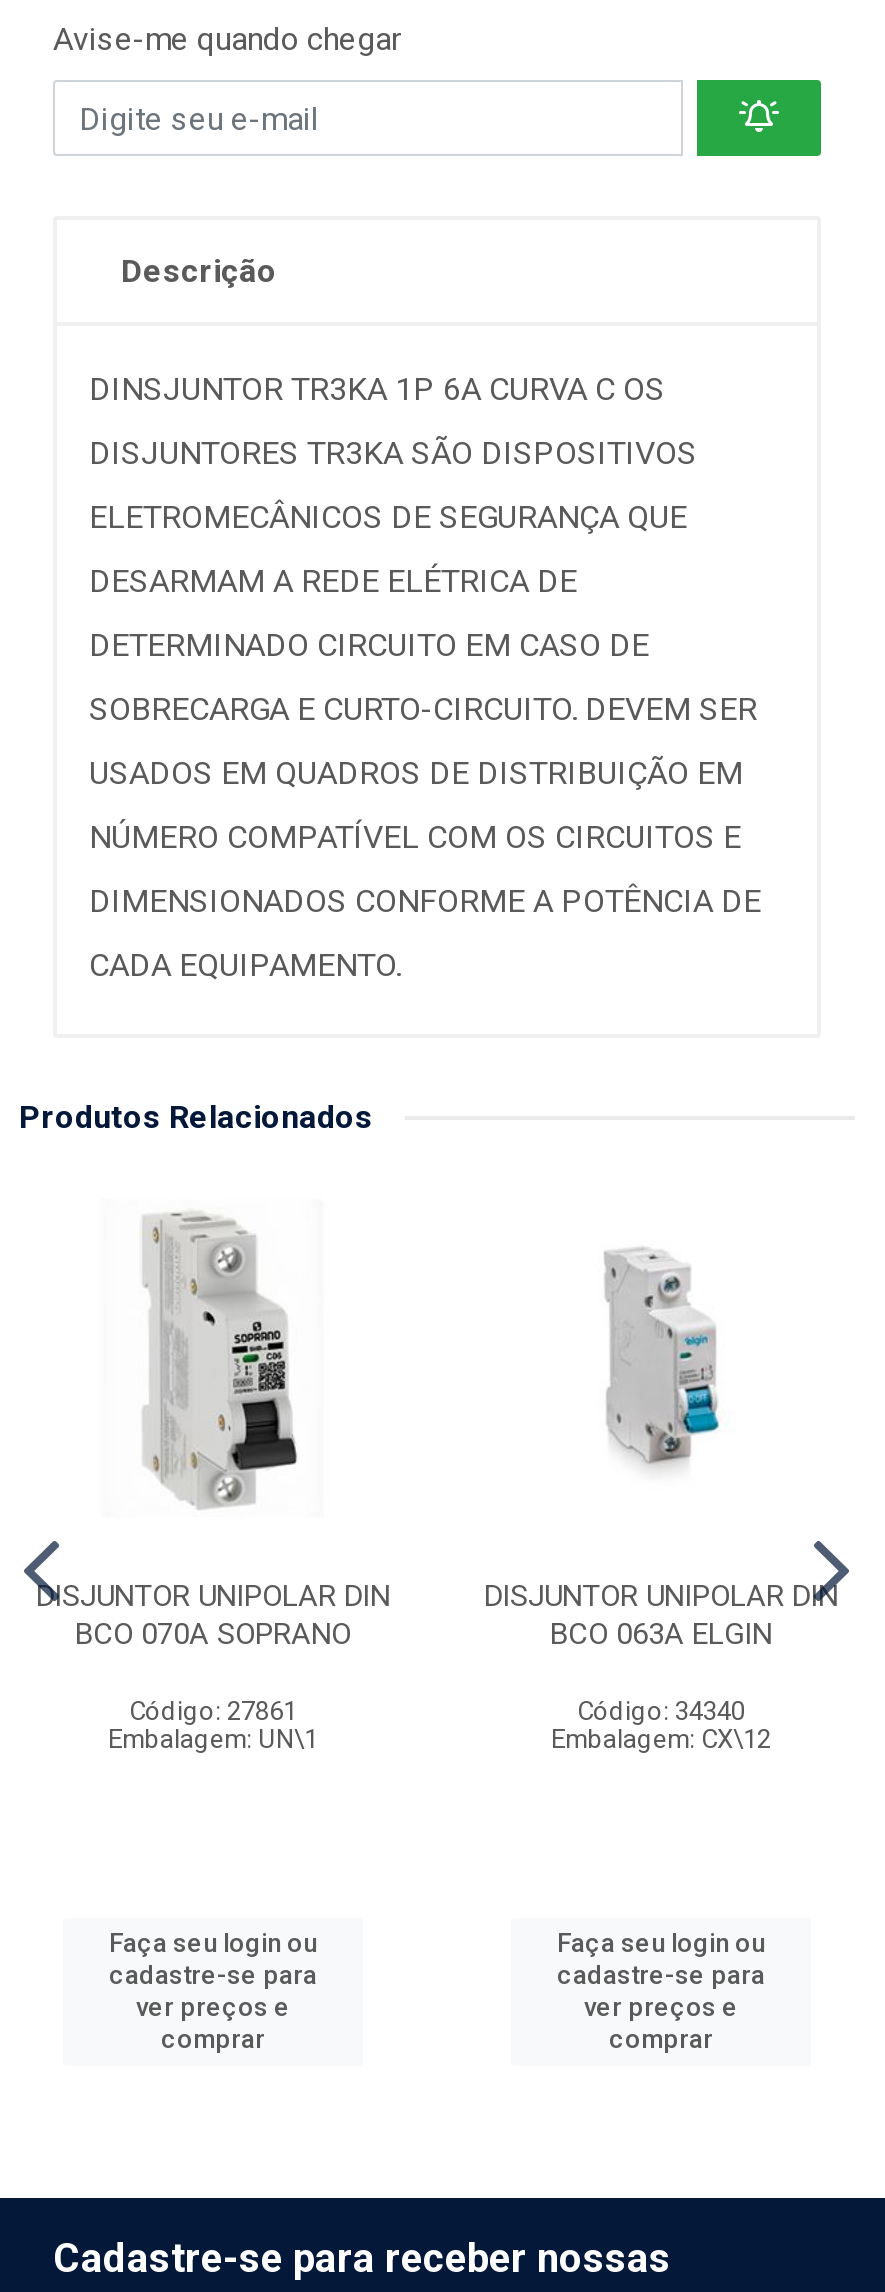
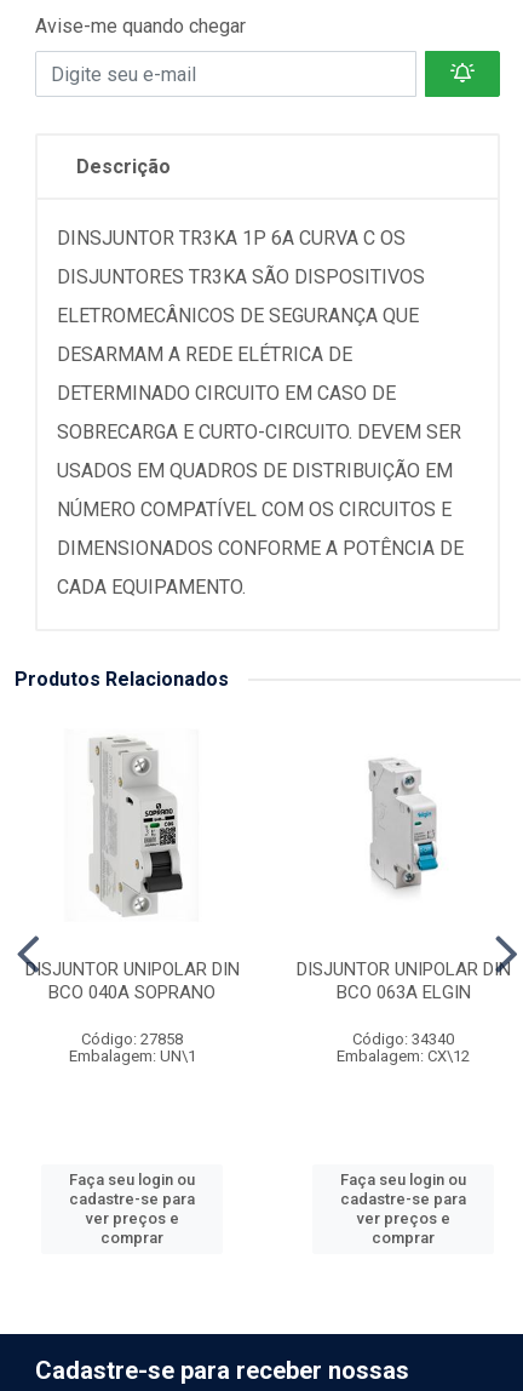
- BCO 070A SOPRANO
+ BCO 040A SOPRANO

- Código: 27861
+ Código: 27858
